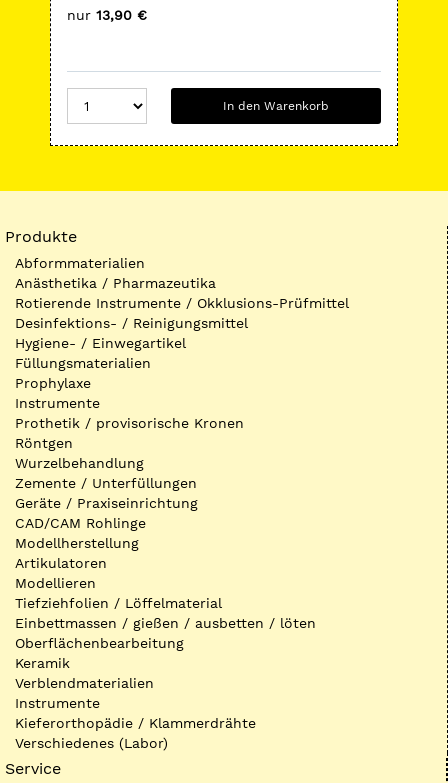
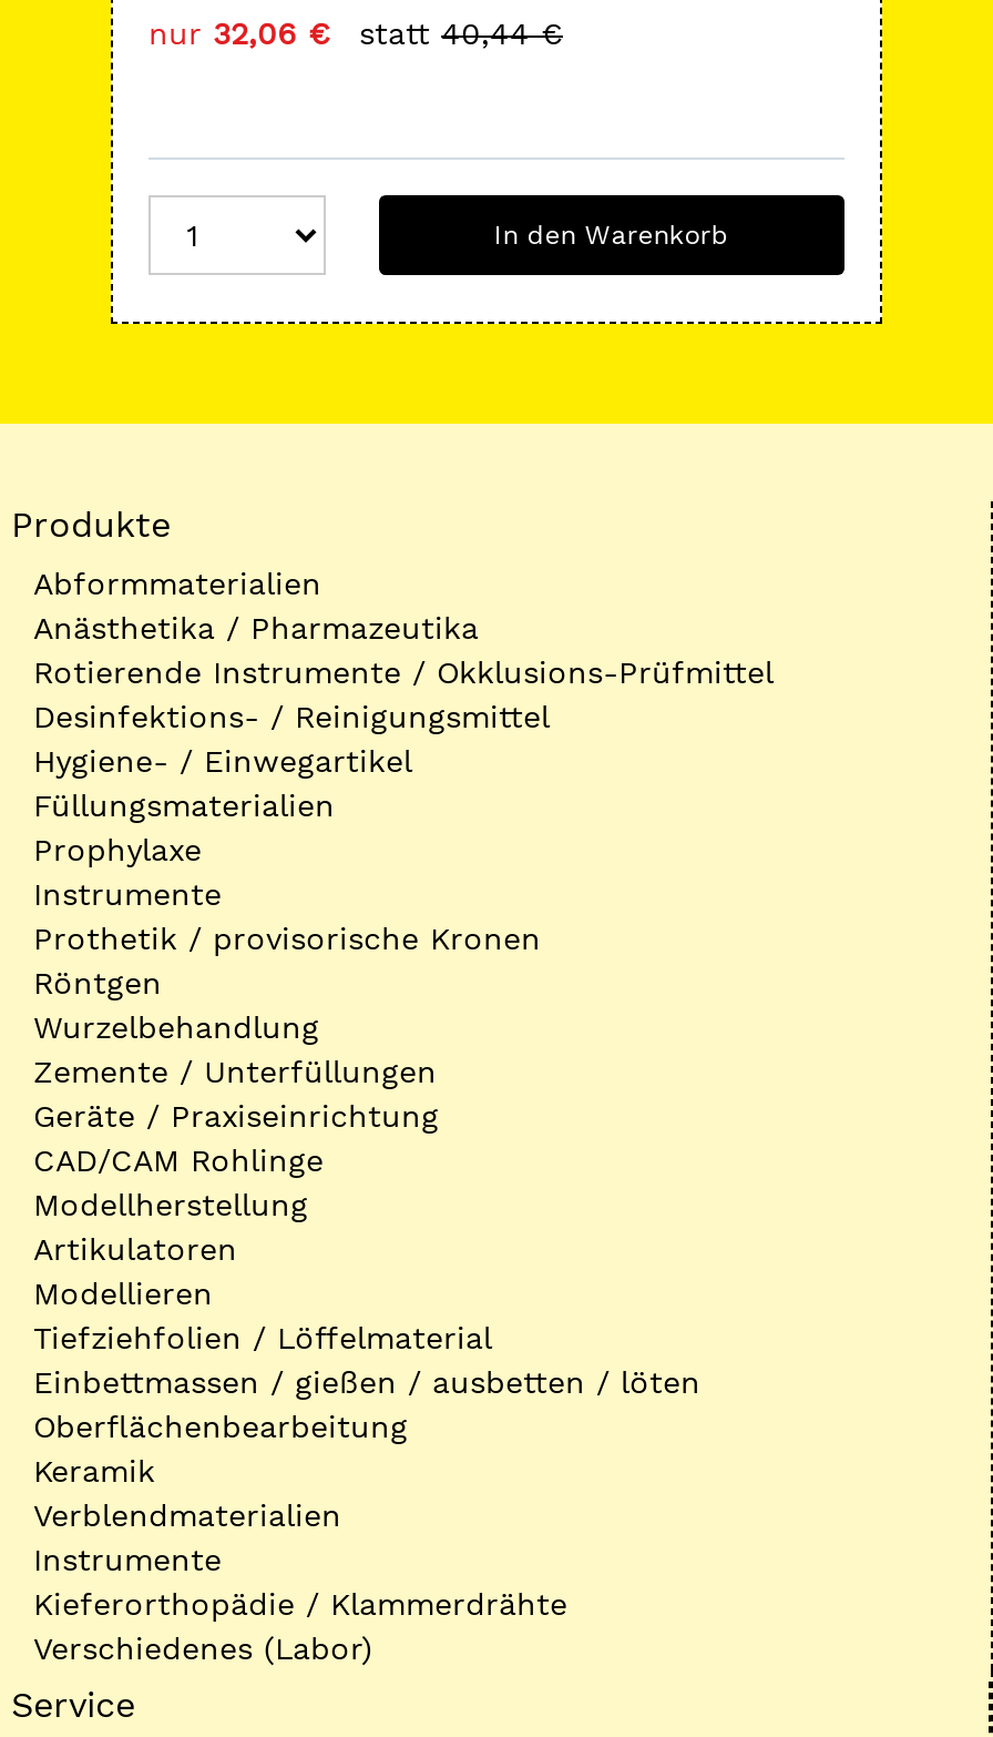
- nur 13,90 €
+ nur 32,06 €
+ statt 40,44 €
